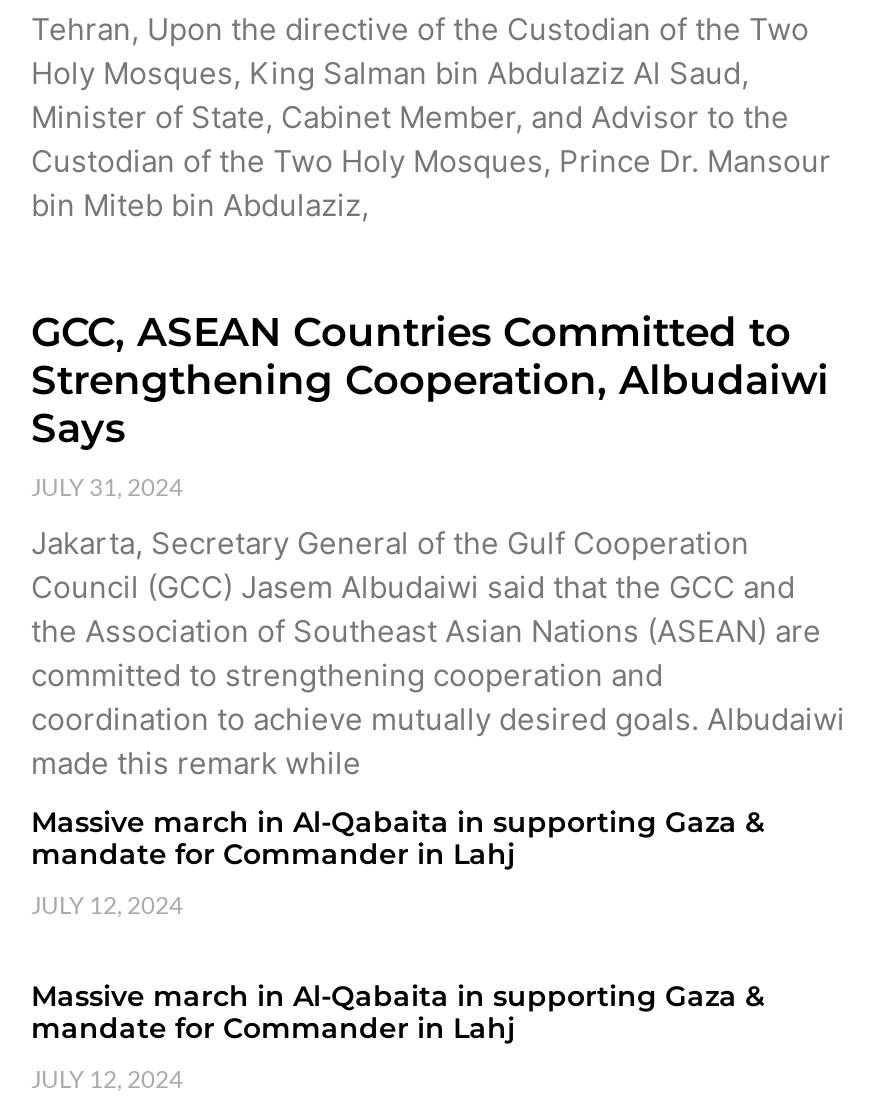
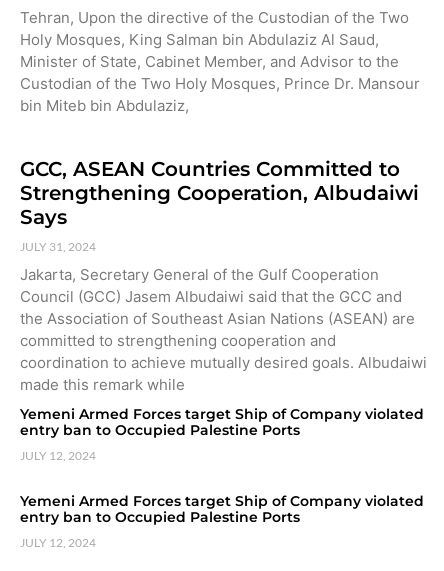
- Massive march in Al-Qabaita in supporting Gaza &
- mandate for Commander in Lahj
+ Yemeni Armed Forces target Ship of Company violated
+ entry ban to Occupied Palestine Ports

- Massive march in Al-Qabaita in supporting Gaza &
- mandate for Commander in Lahj
+ Yemeni Armed Forces target Ship of Company violated
+ entry ban to Occupied Palestine Ports
